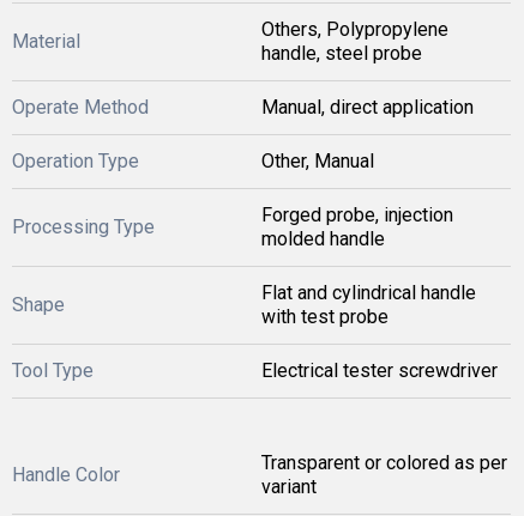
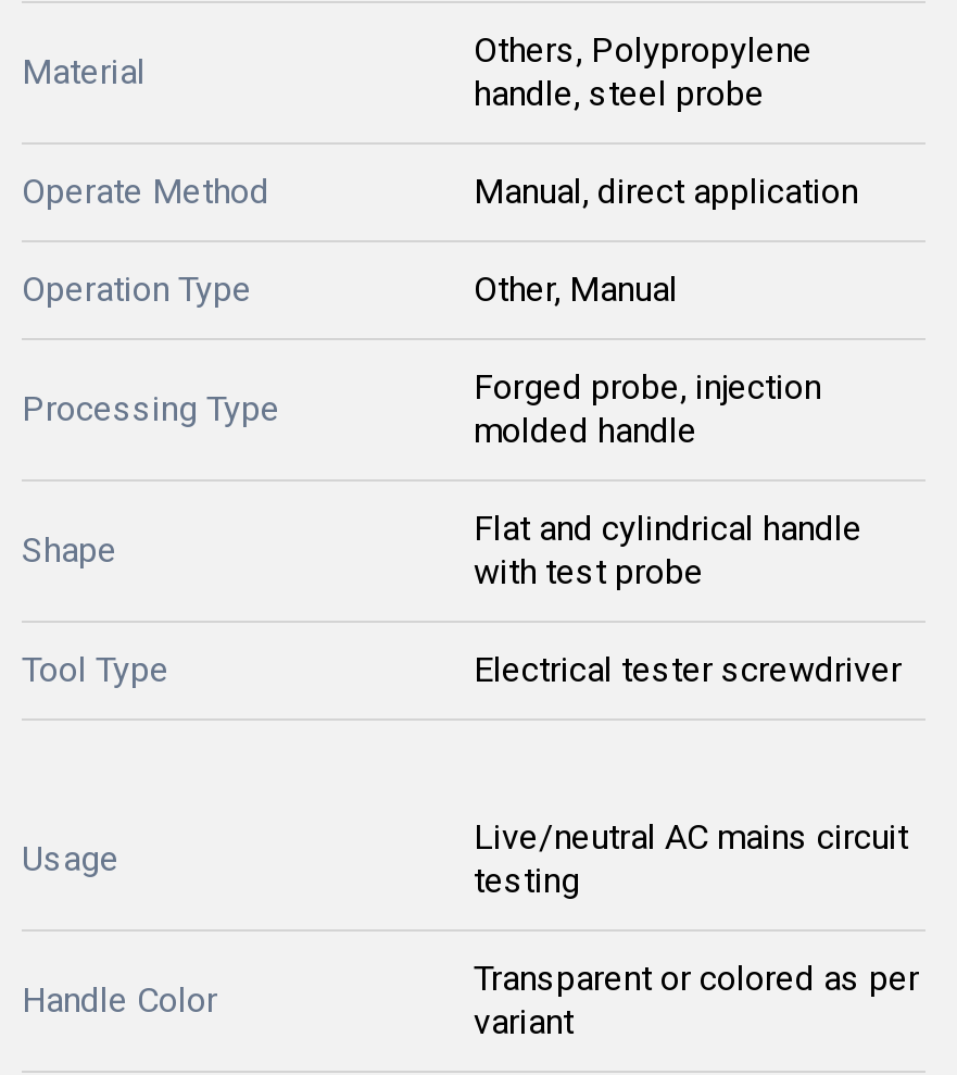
+ Usage

+ Live/neutral AC mains circuit
+ testing
